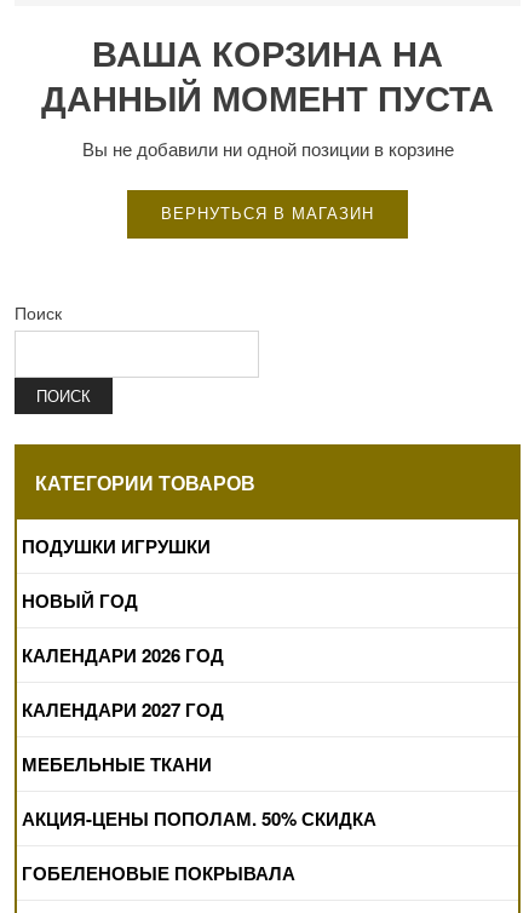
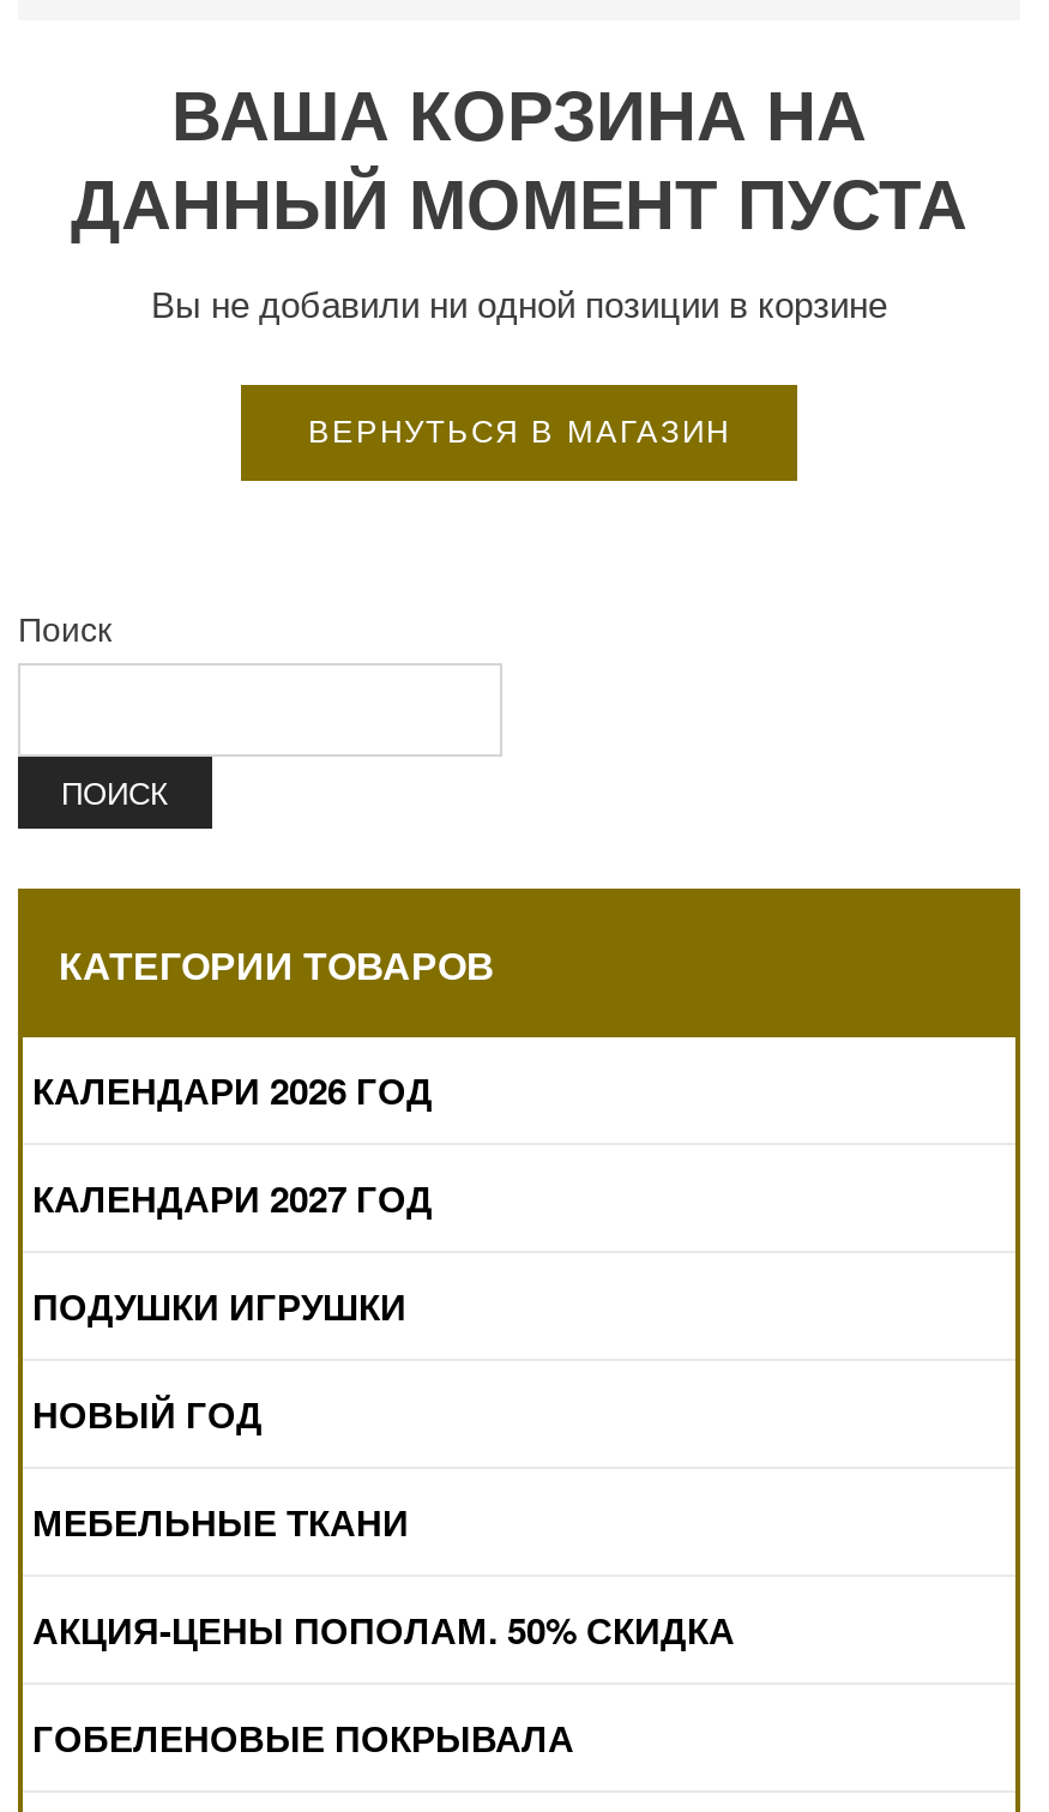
moved down: ПОДУШКИ ИГРУШКИ | НОВЫЙ ГОД

moved up: КАЛЕНДАРИ 2026 ГОД | КАЛЕНДАРИ 2027 ГОД
